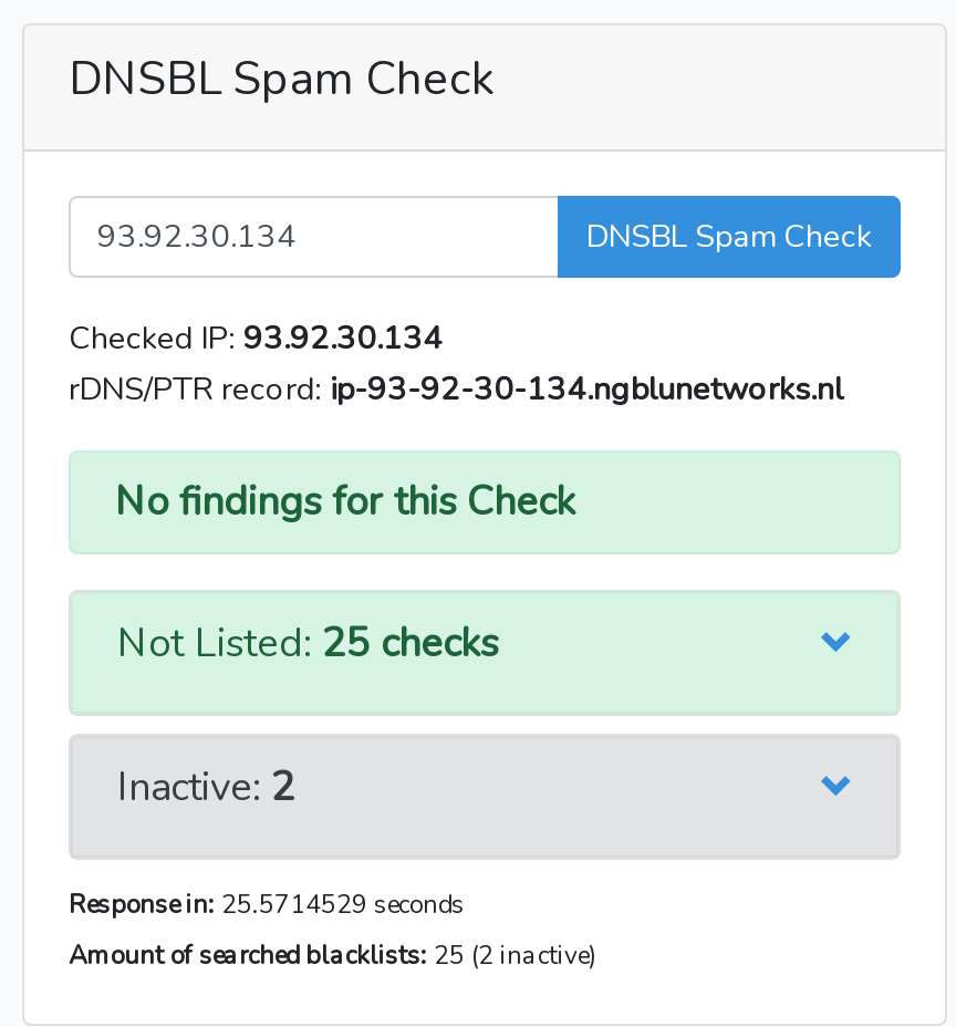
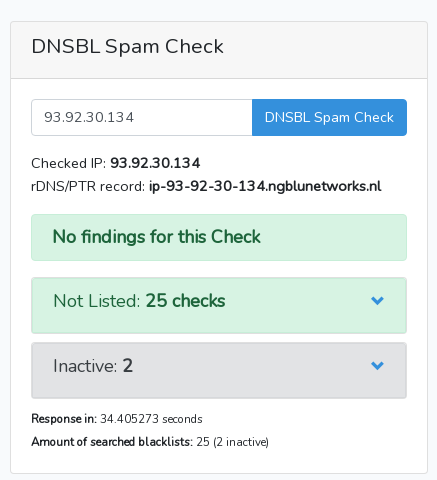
- Response in: 25.5714529 seconds
+ Response in: 34.405273 seconds
